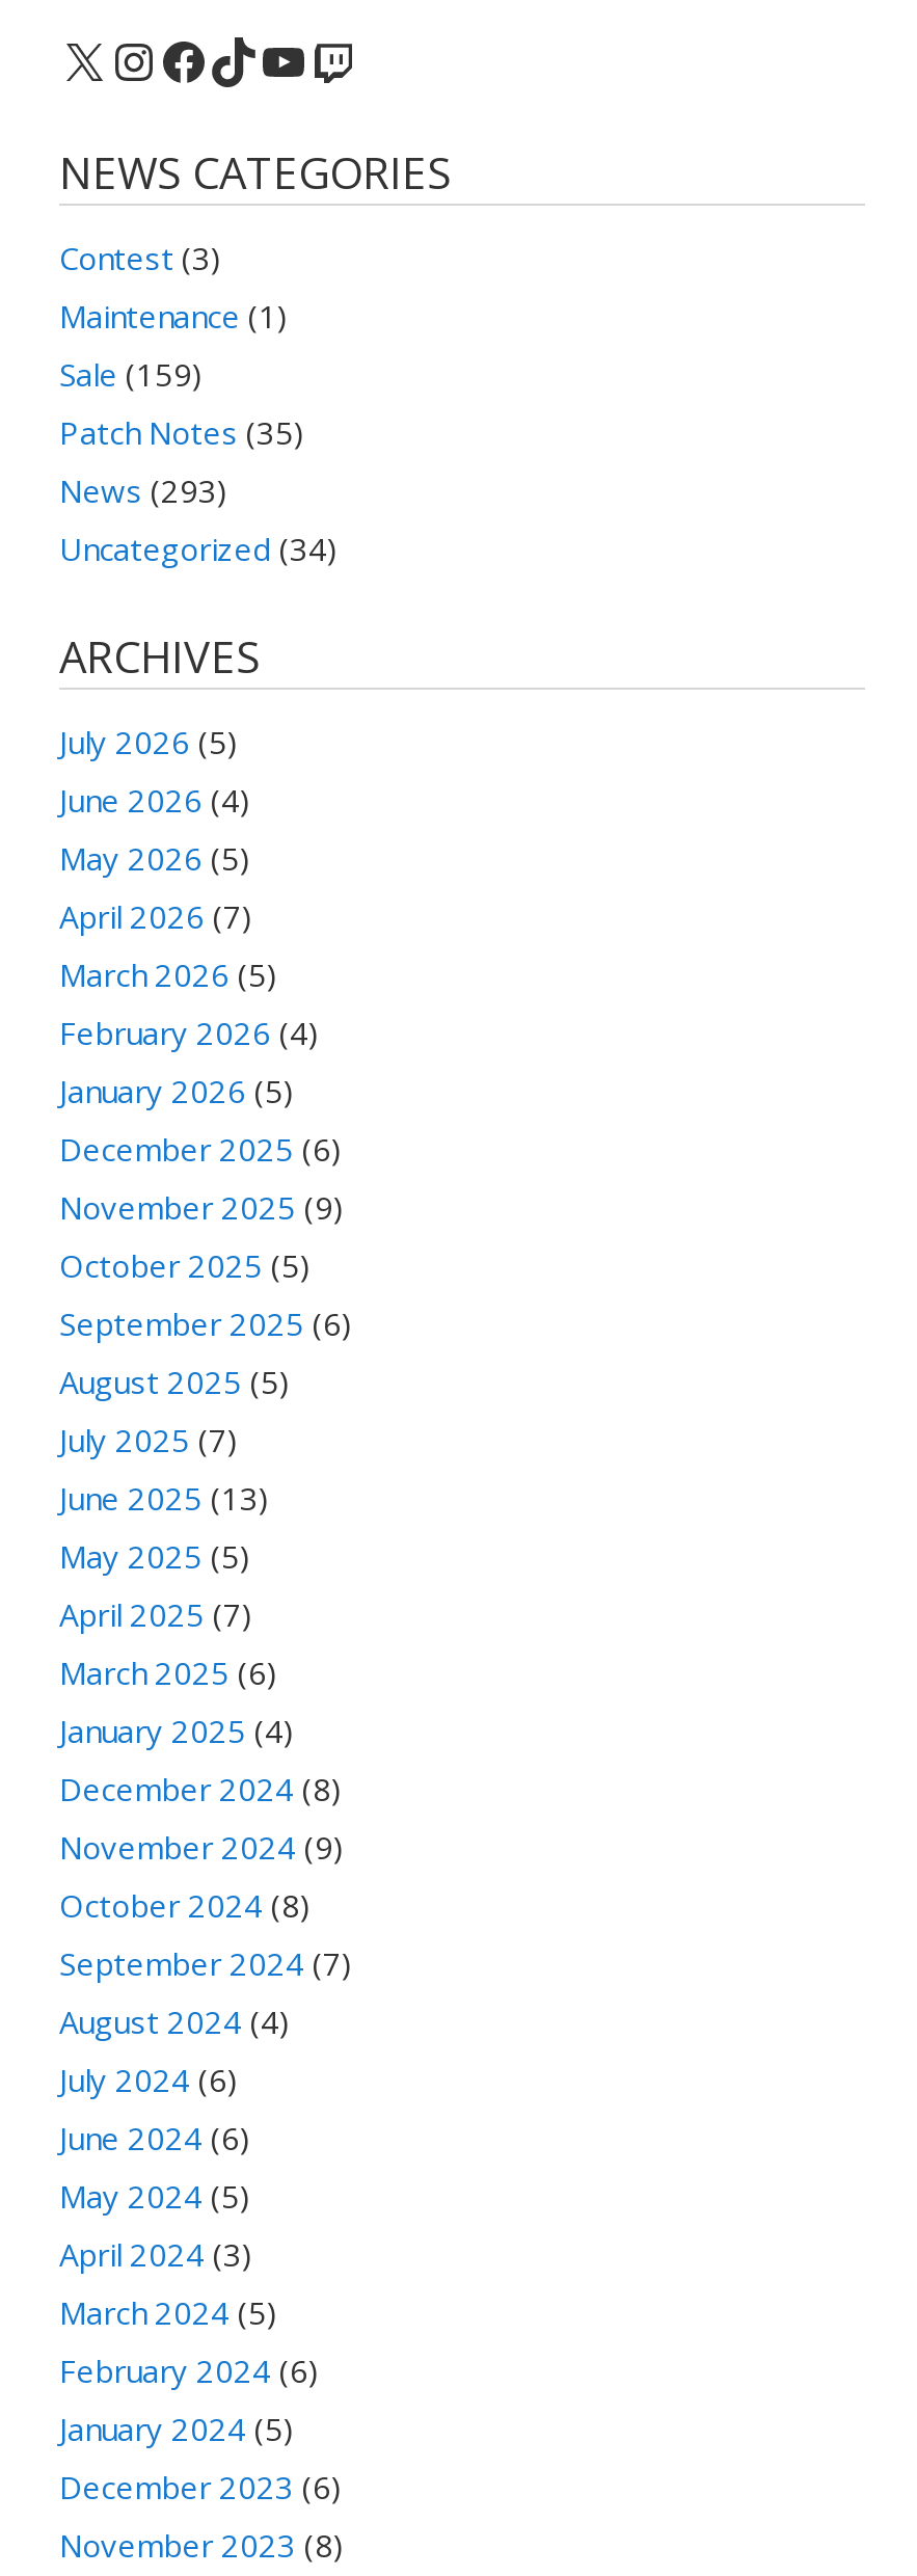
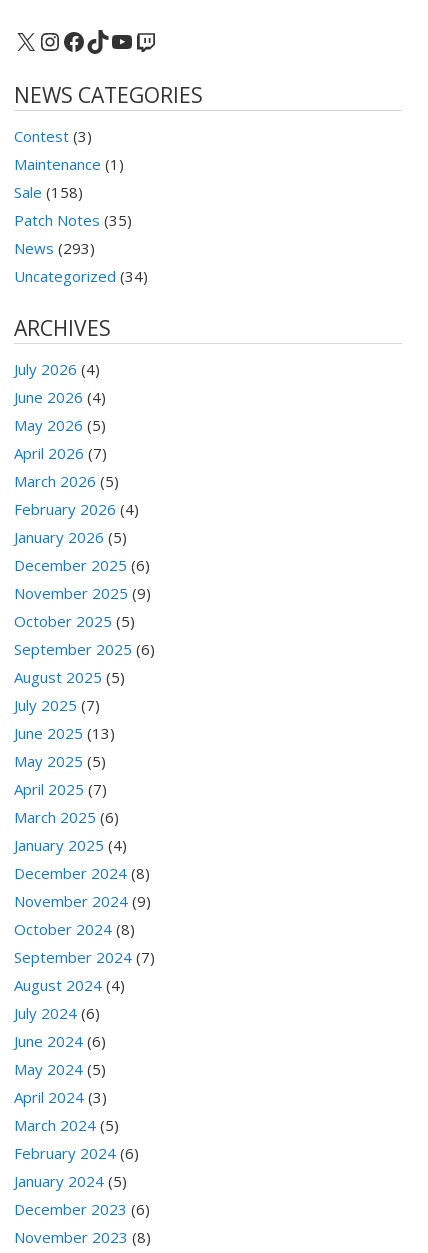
- Sale (159)
+ Sale (158)

- July 2026 (5)
+ July 2026 (4)
